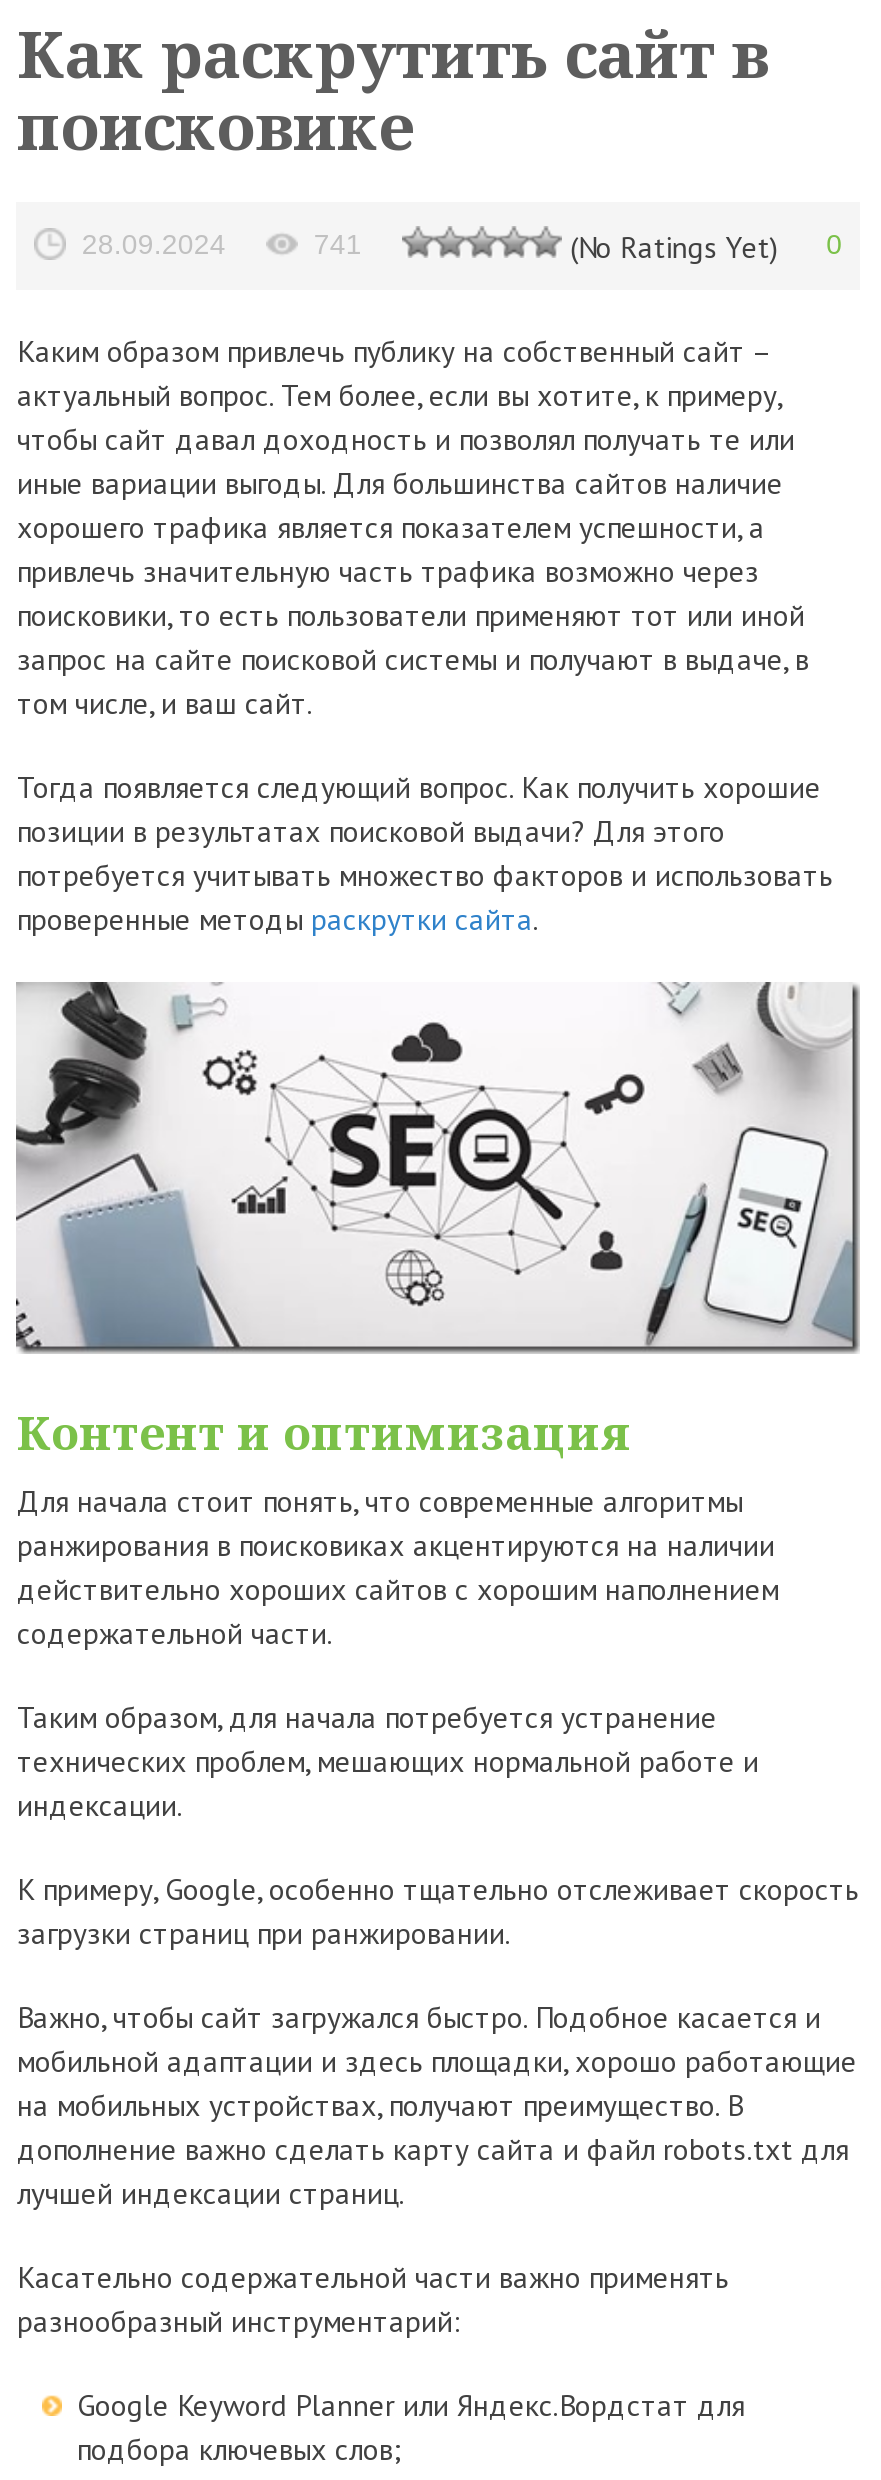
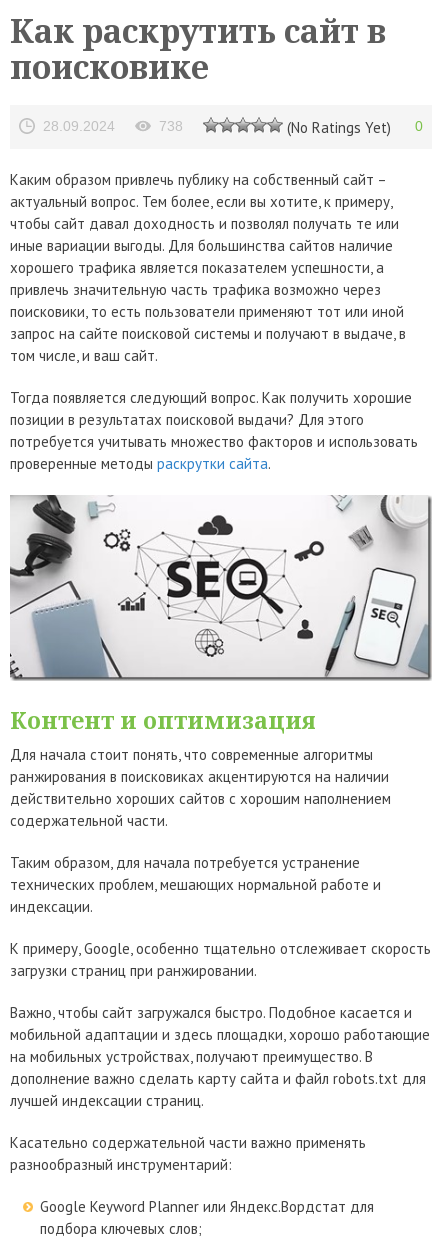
- 741
+ 738
